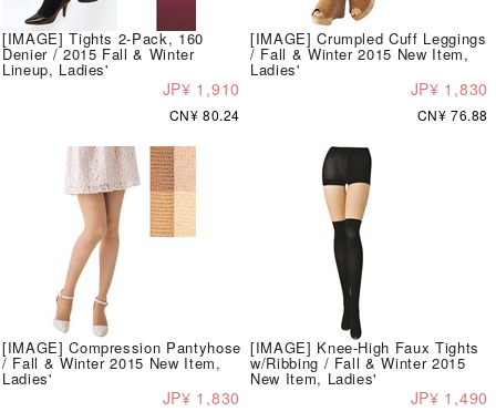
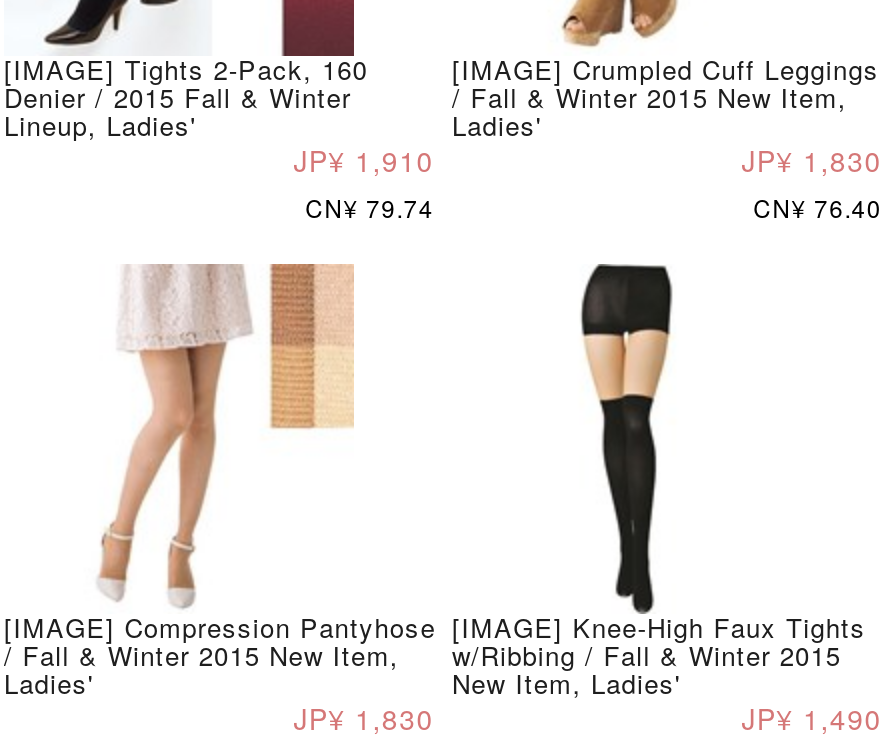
- CN¥ 80.24
+ CN¥ 79.74

- CN¥ 76.88
+ CN¥ 76.40
